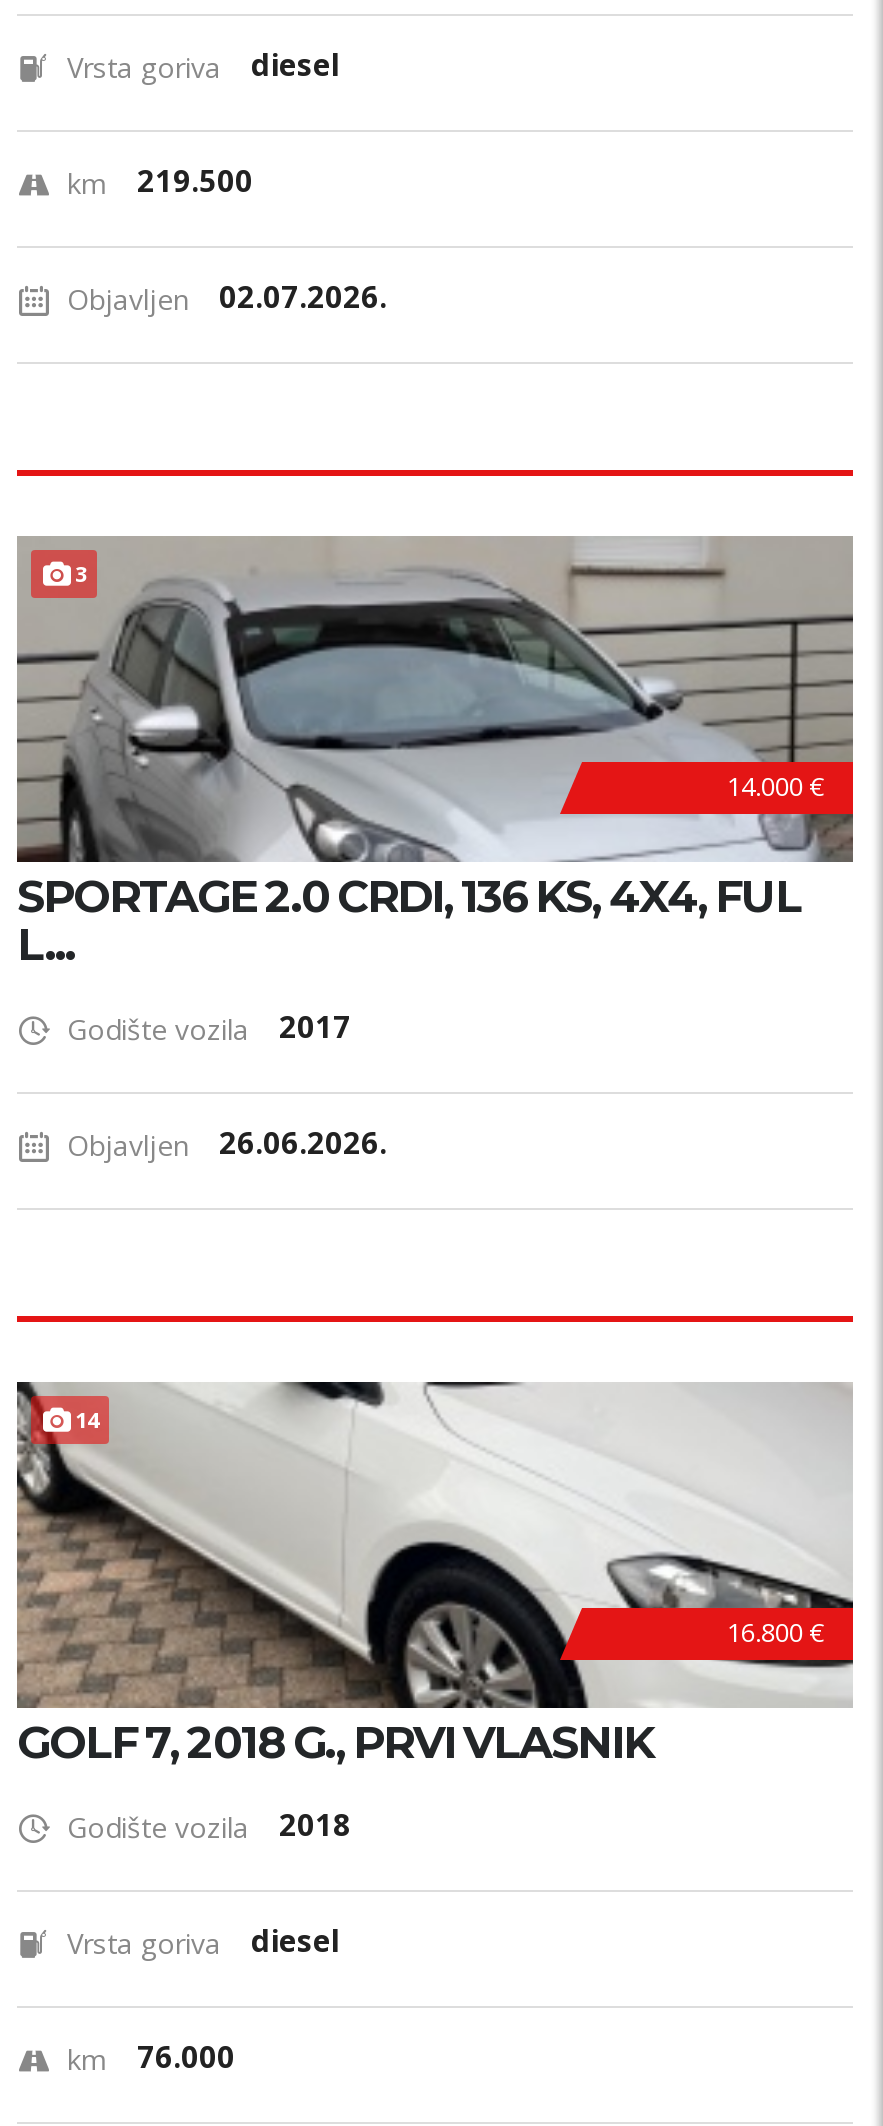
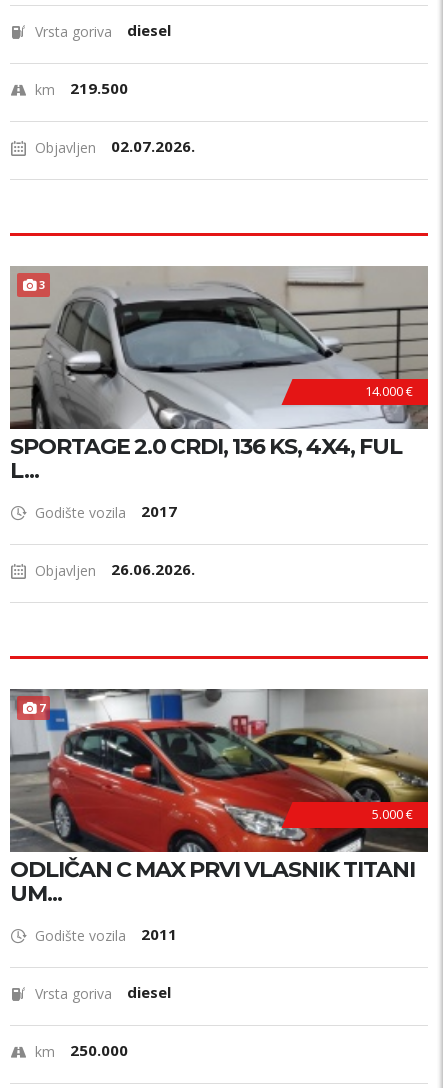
- [image]
- 14
+ [image]
+ 7

- 16.800 €
+ 5.000 €

- GOLF 7, 2018 G., PRVI VLASNIK
+ ODLIČAN C MAX PRVI VLASNIK TITANI
+ UM...

- Godište vozila 2018
+ Godište vozila 2011

- km 76.000
+ km 250.000
